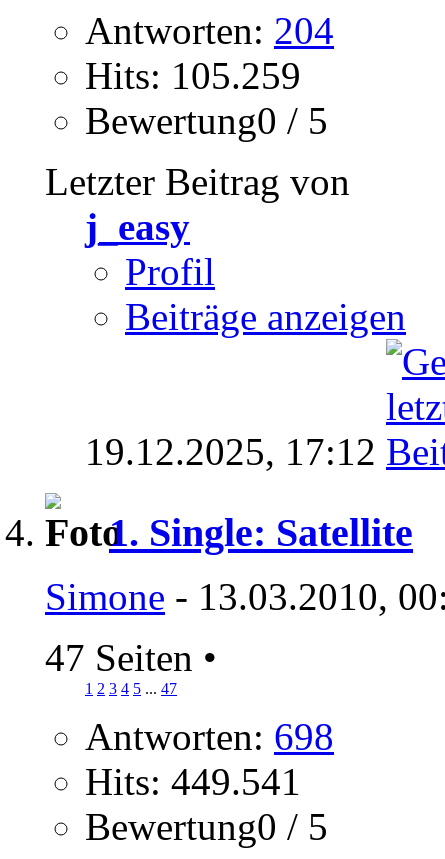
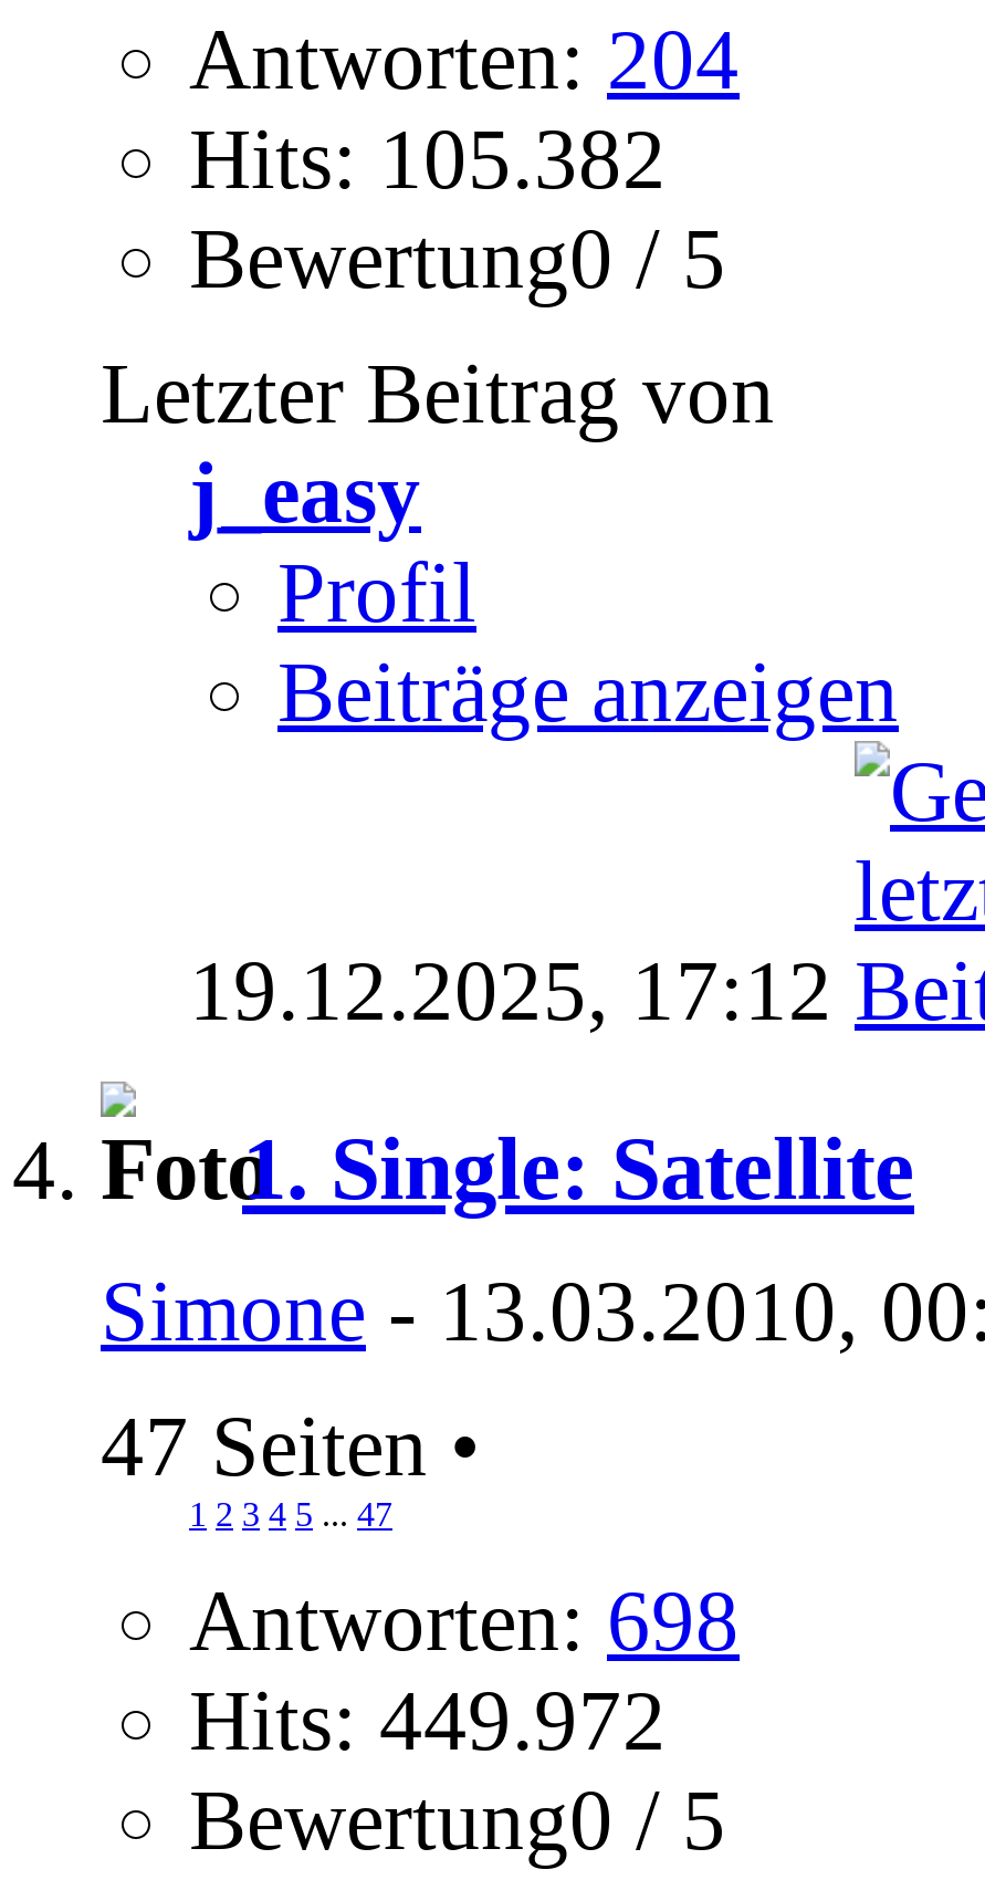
- Hits: 105.259
+ Hits: 105.382

- Hits: 449.541
+ Hits: 449.972
